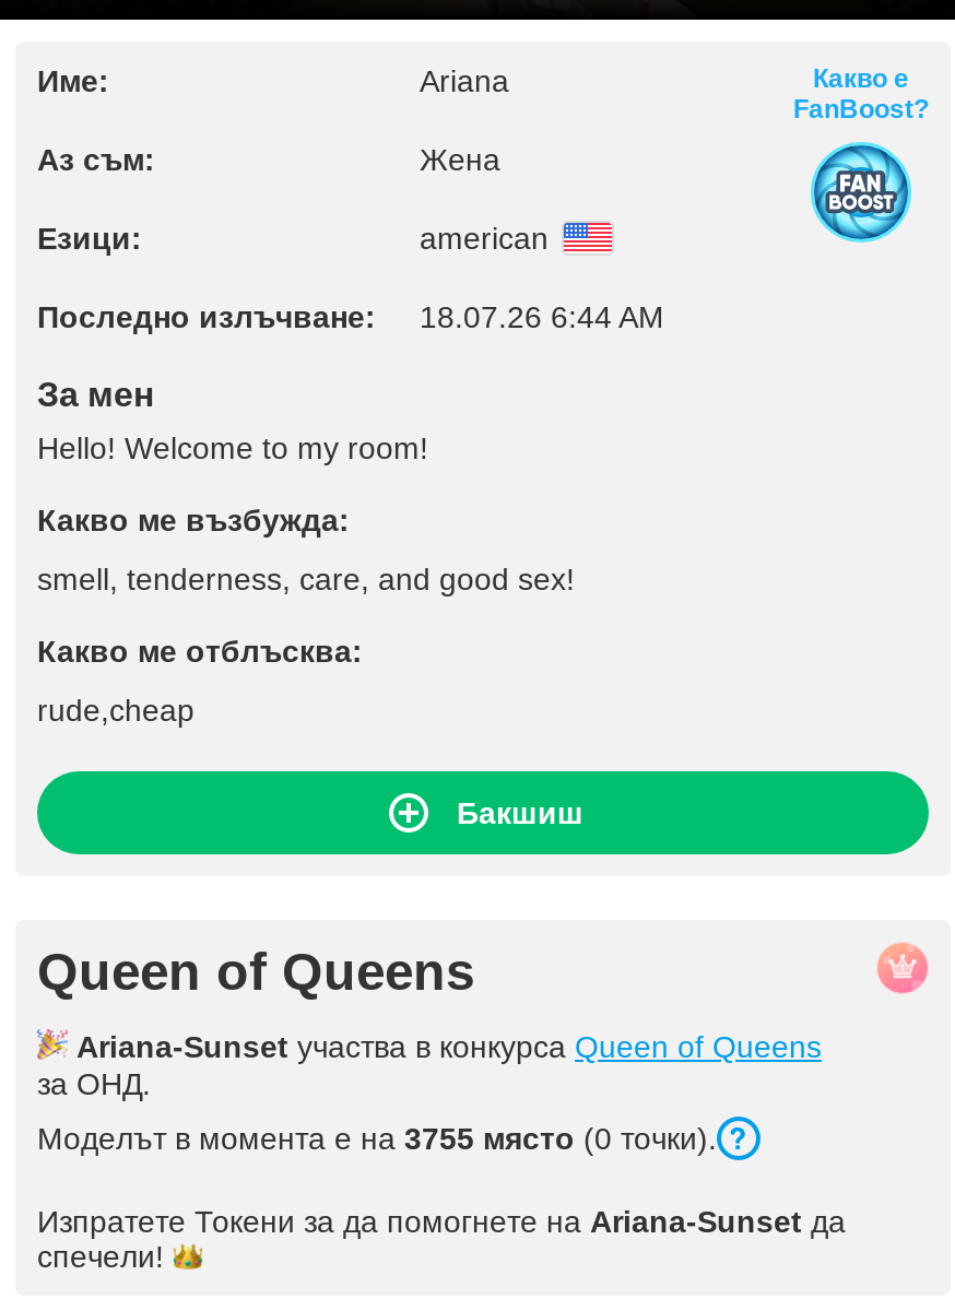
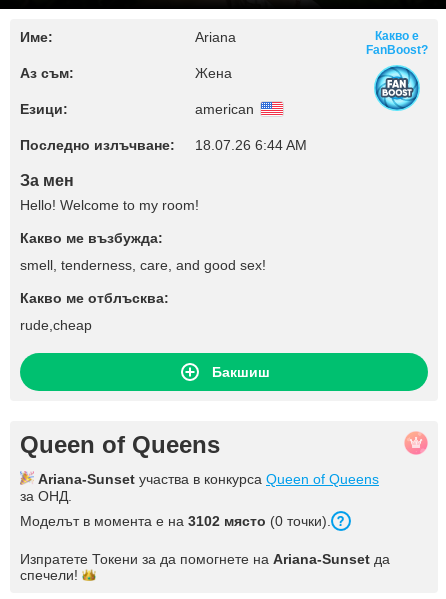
- Моделът в момента е на 3755 място (0 точки).
+ Моделът в момента е на 3102 място (0 точки).
